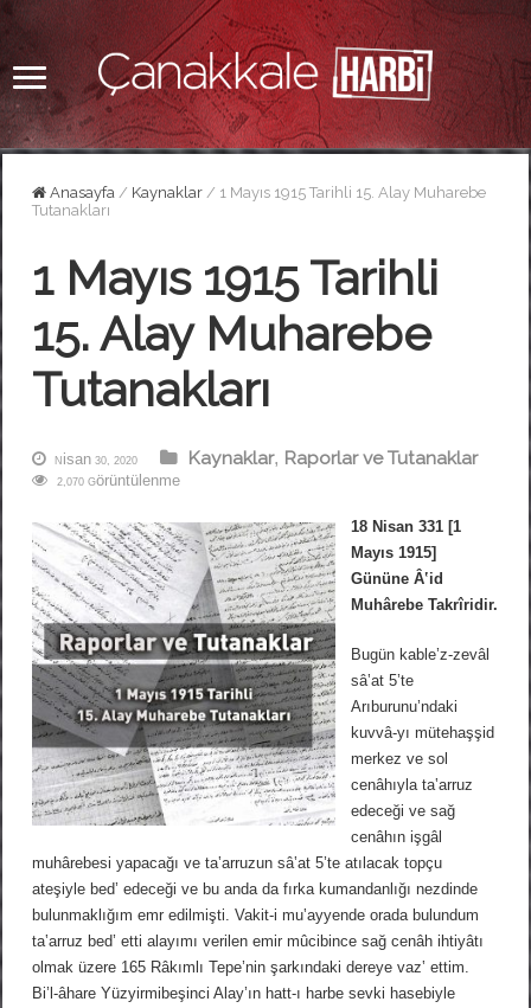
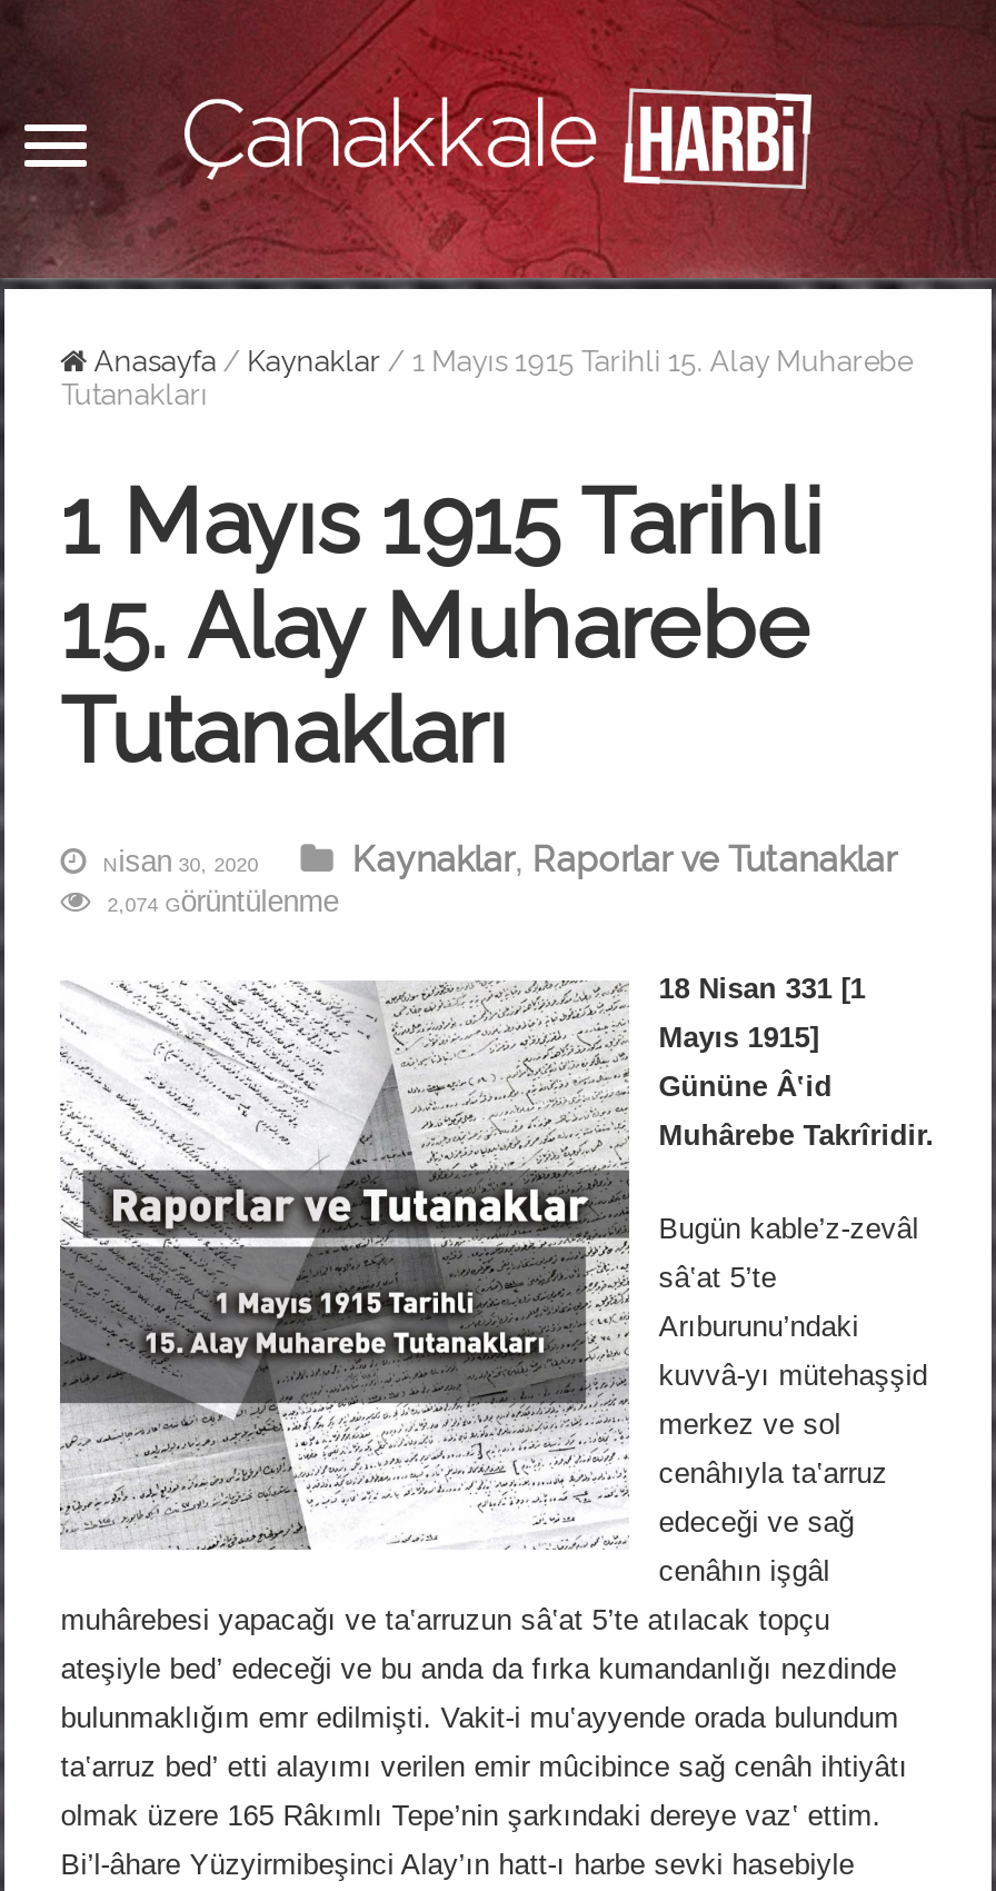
- 2,070 Görüntülenme
+ 2,074 Görüntülenme
